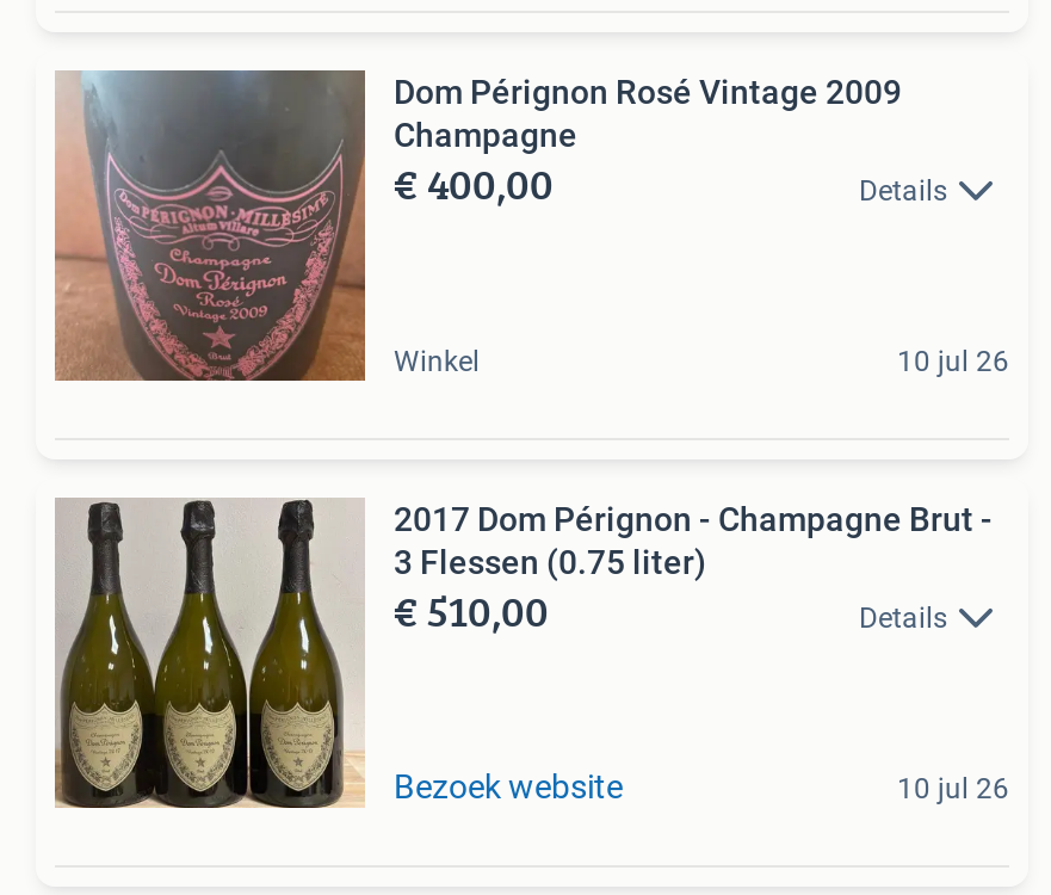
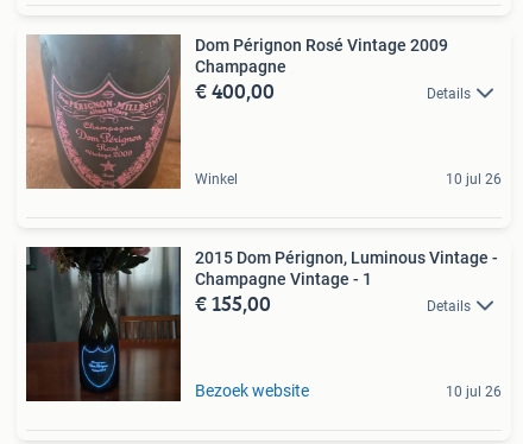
- [image]
- 2017 Dom Pérignon - Champagne Brut -
- 3 Flessen (0.75 liter)
- € 510,00
+ [image]
+ 2015 Dom Pérignon, Luminous Vintage -
+ Champagne Vintage - 1
+ € 155,00
